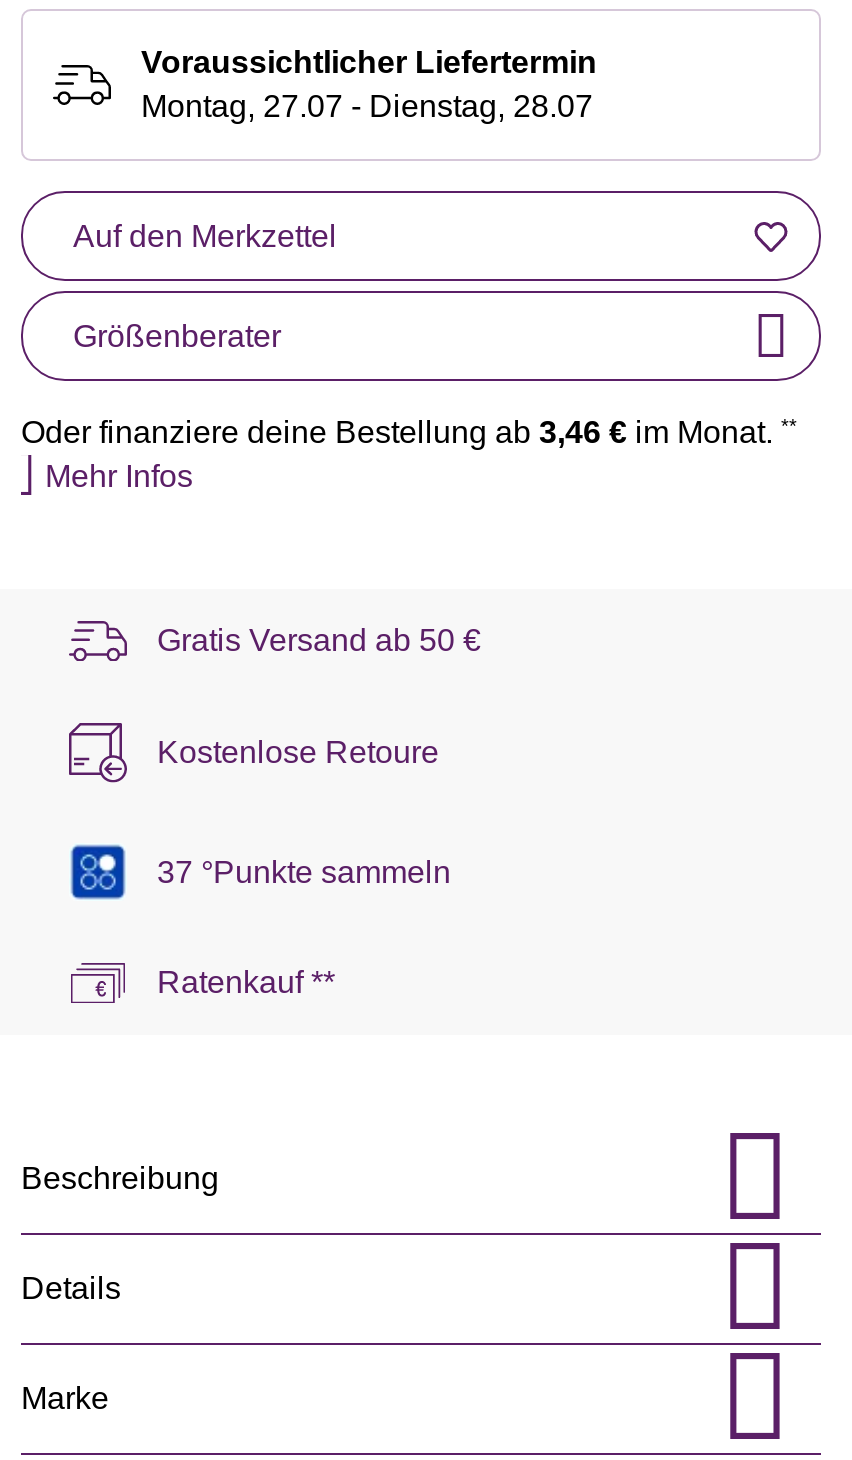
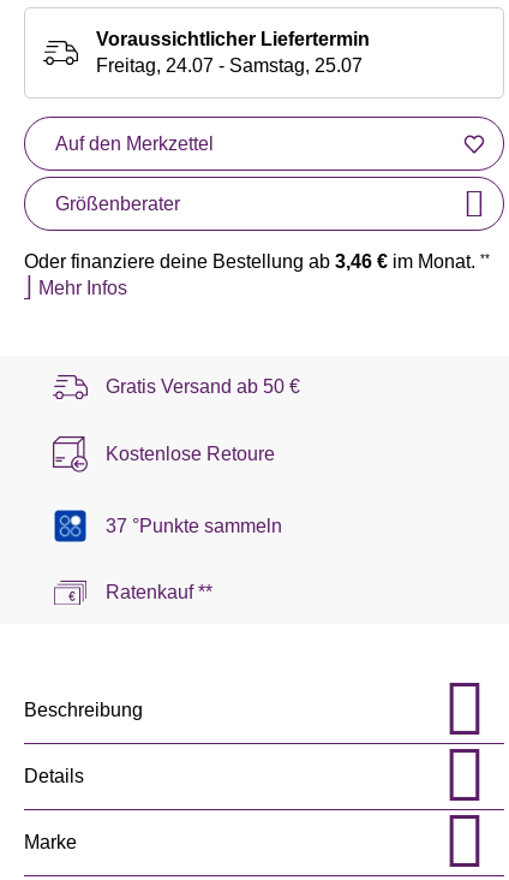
- Montag, 27.07 - Dienstag, 28.07
+ Freitag, 24.07 - Samstag, 25.07
